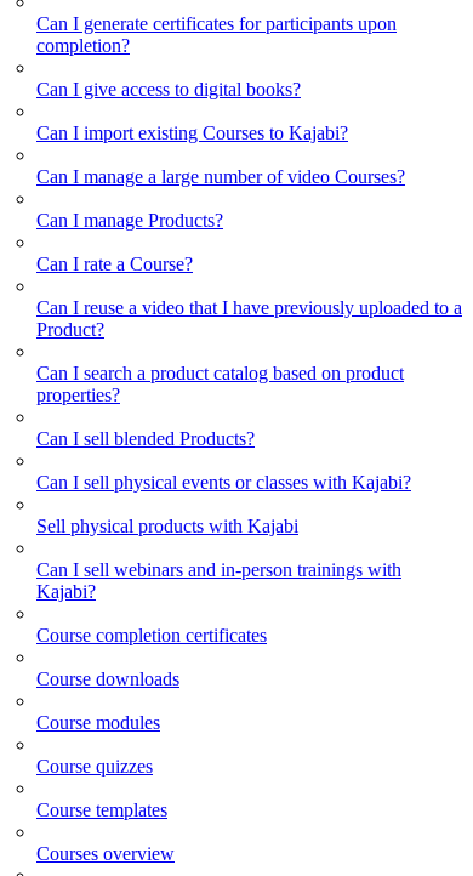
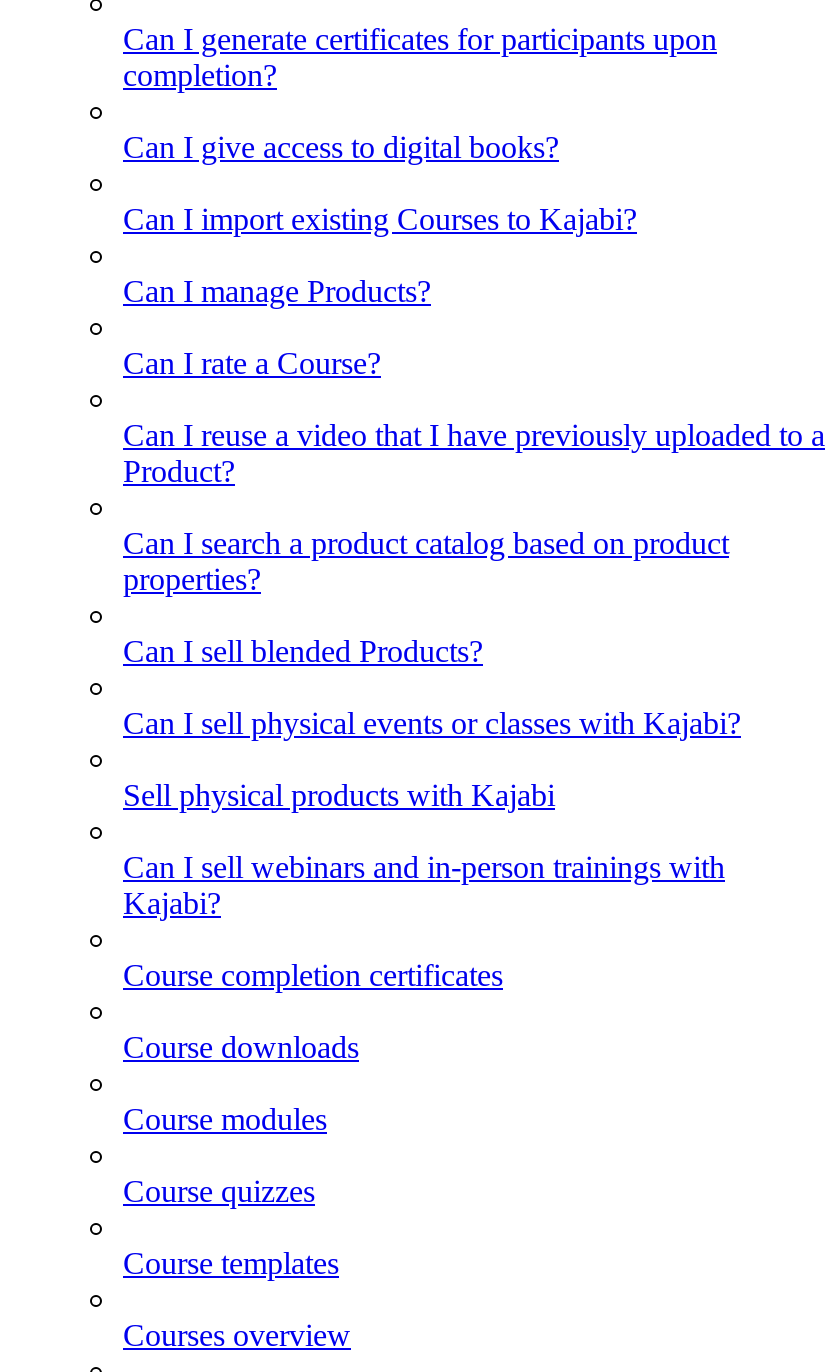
- Can I manage a large number of video Courses?
